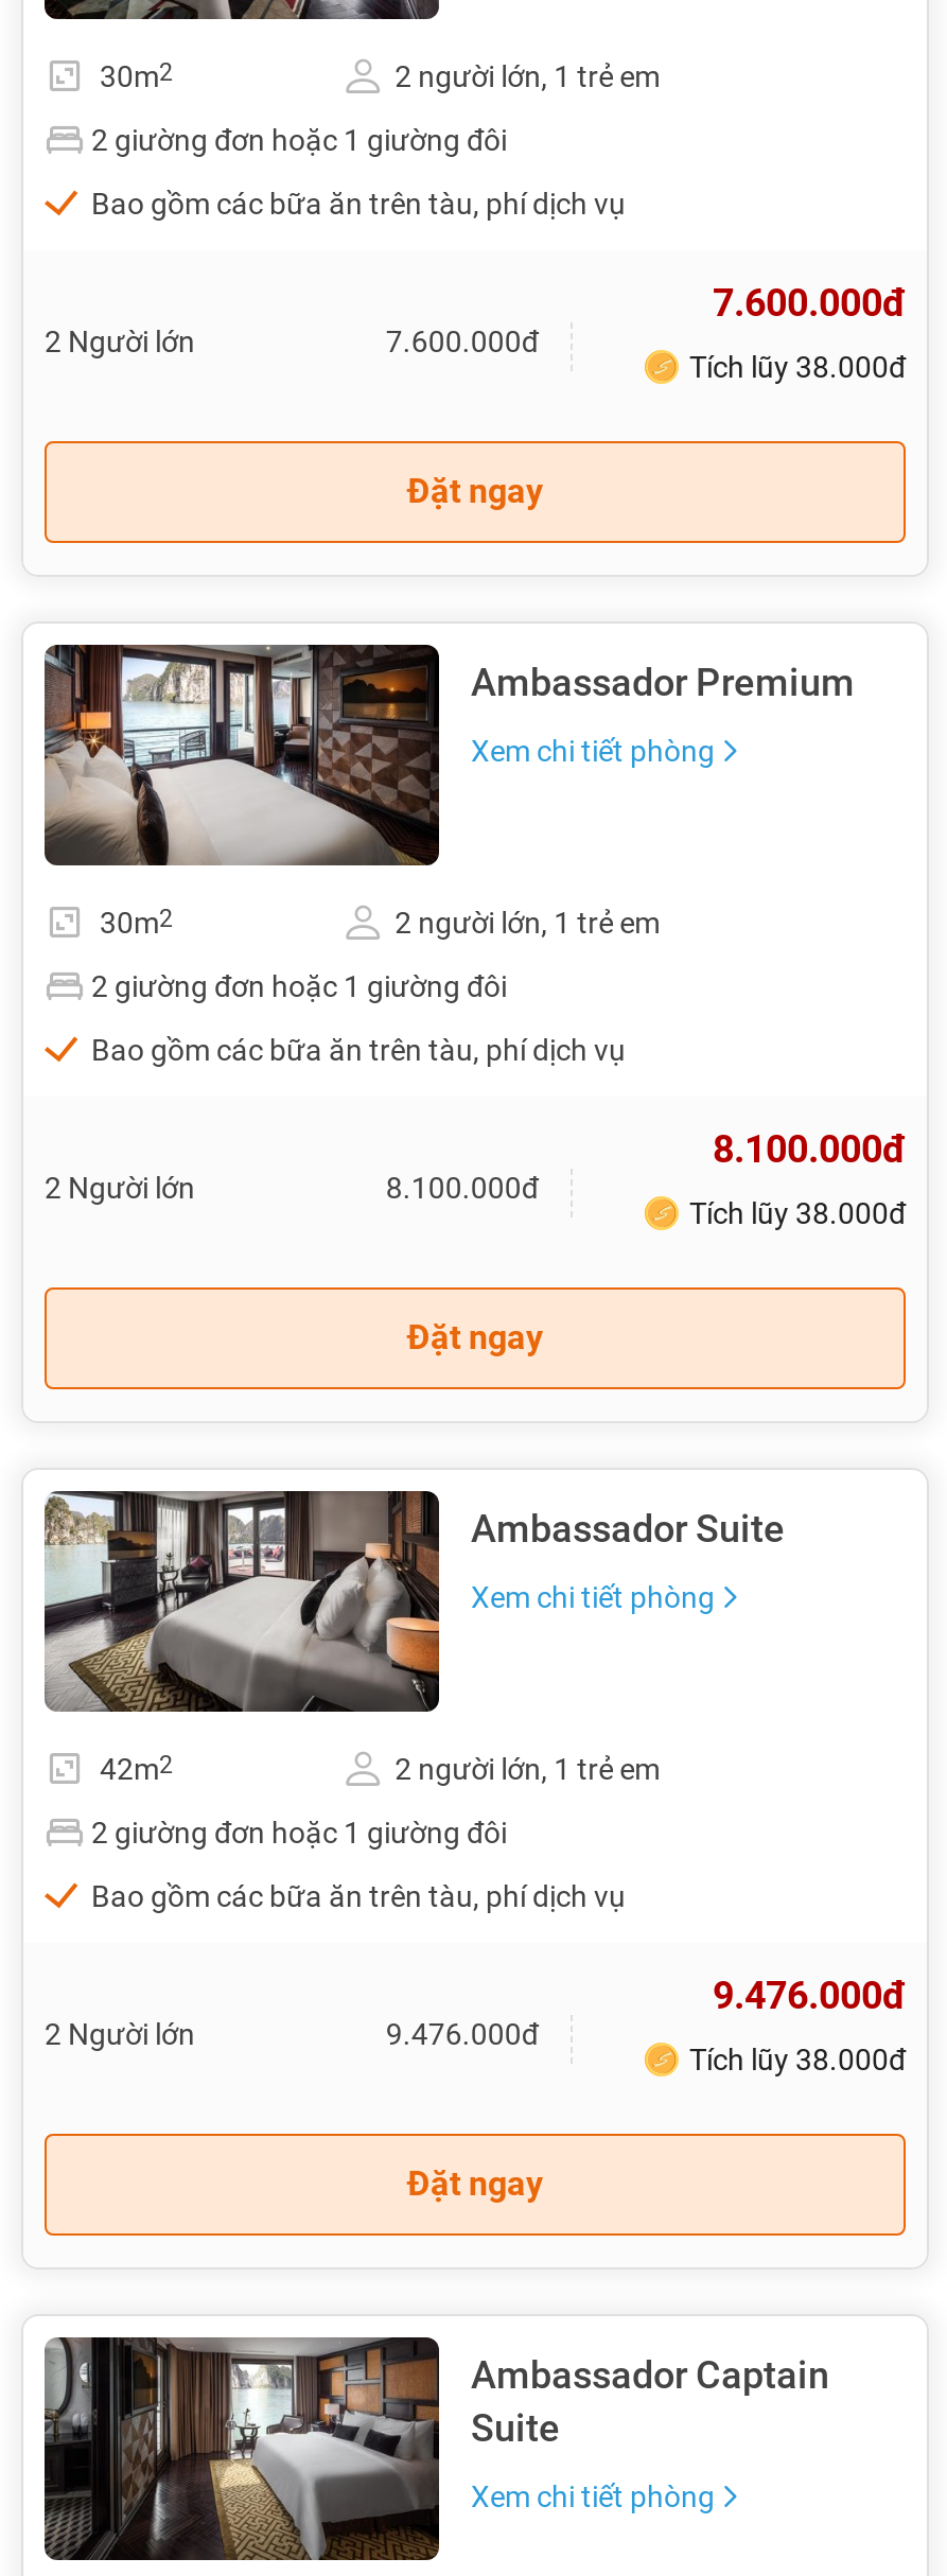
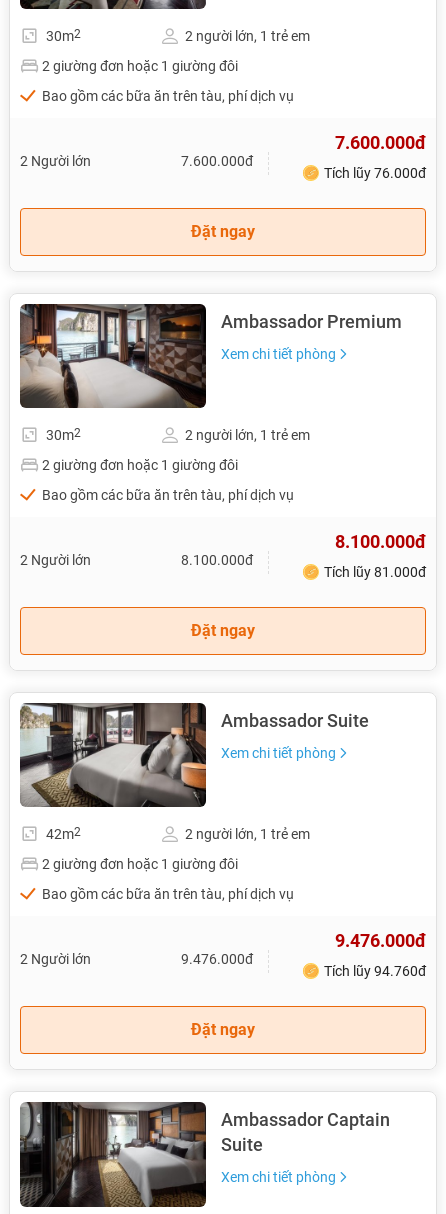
- Tích lũy 38.000đ
+ Tích lũy 76.000đ

- Tích lũy 38.000đ
+ Tích lũy 81.000đ

- Tích lũy 38.000đ
+ Tích lũy 94.760đ
